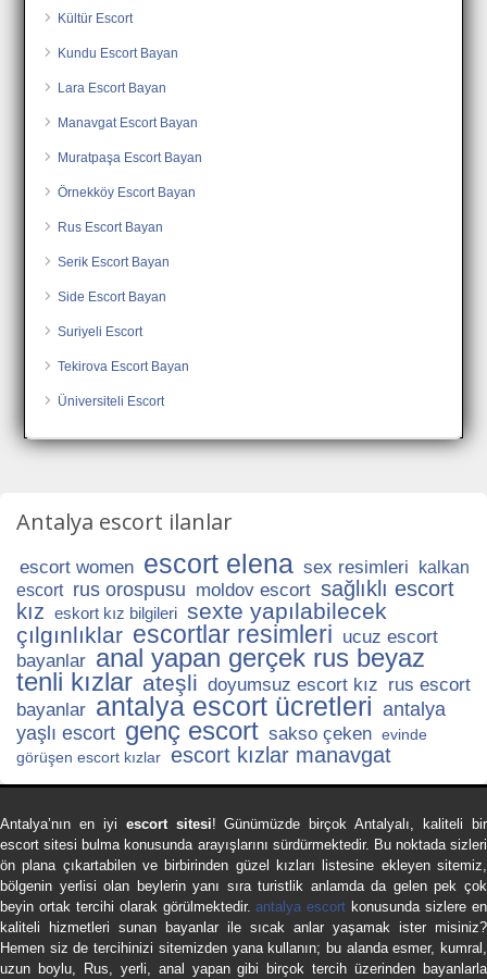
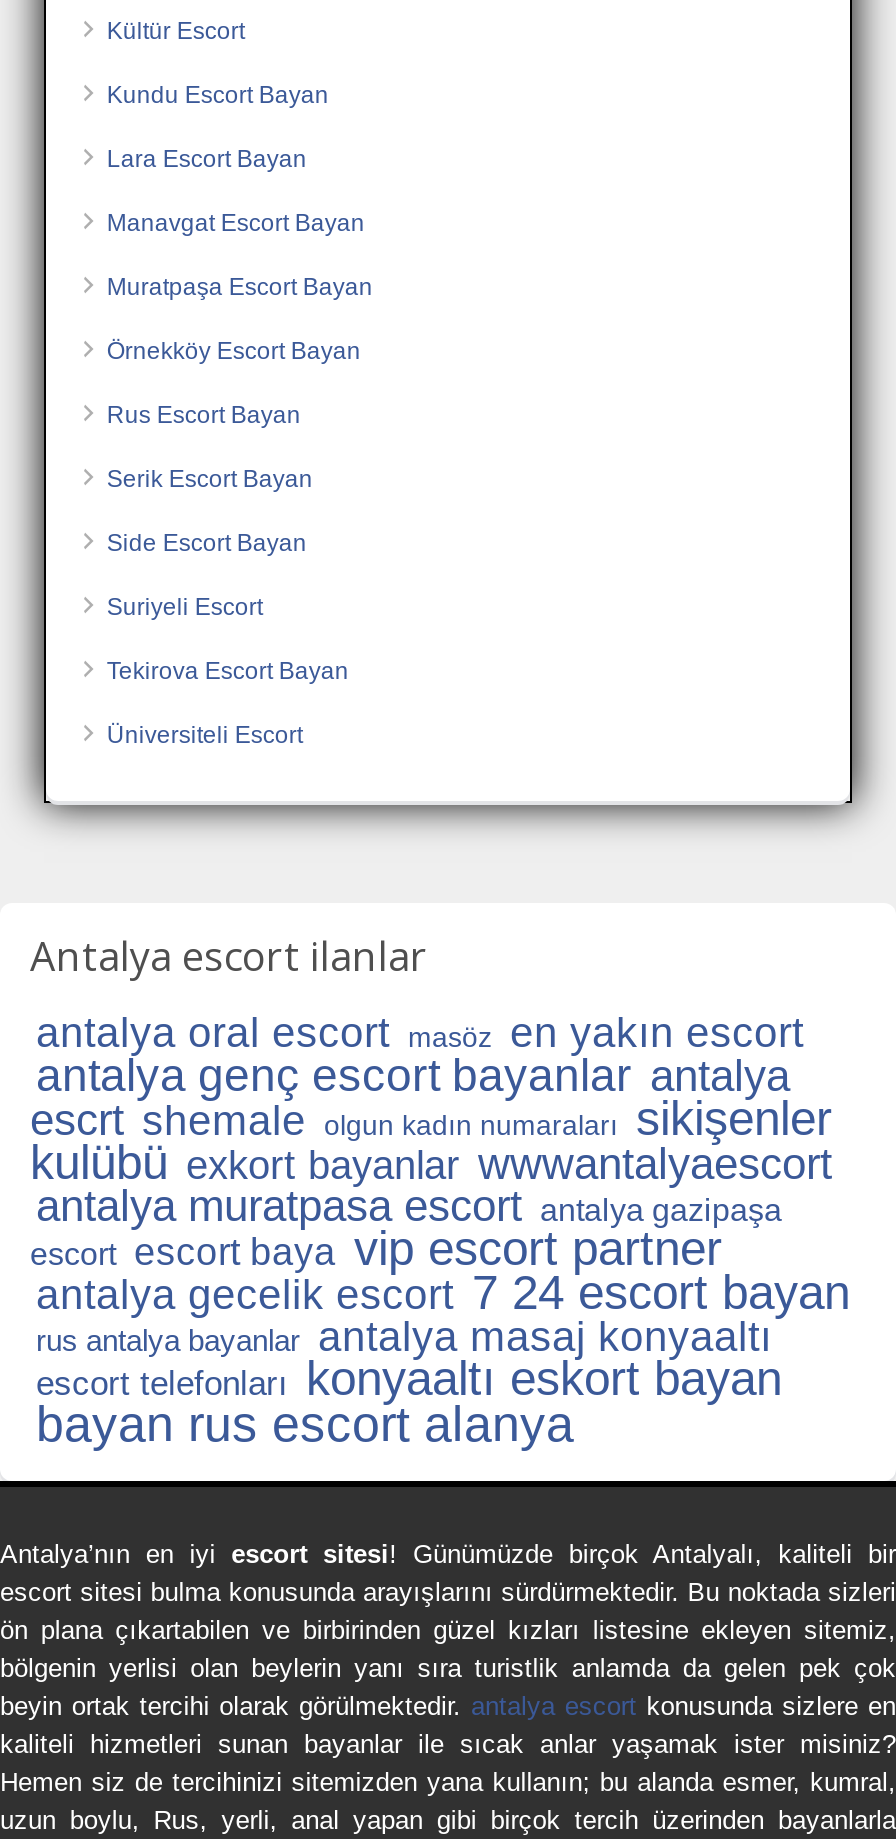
- escort women escort elena sex resimleri kalkan
- escort rus orospusu moldov escort sağlıklı escort
- kız eskort kız bilgileri sexte yapılabilecek
- çılgınlıklar escortlar resimleri ucuz escort
- bayanlar anal yapan gerçek rus beyaz
- tenli kızlar ateşli doyumsuz escort kız rus escort
- bayanlar antalya escort ücretleri antalya
- yaşlı escort genç escort sakso çeken evinde
- görüşen escort kızlar escort kızlar manavgat
+ antalya oral escort masöz en yakın escort
+ antalya genç escort bayanlar antalya
+ escrt shemale olgun kadın numaraları sikişenler
+ kulübü exkort bayanlar wwwantalyaescort
+ antalya muratpasa escort antalya gazipaşa
+ escort escort baya vip escort partner
+ antalya gecelik escort 7 24 escort bayan
+ rus antalya bayanlar antalya masaj konyaaltı
+ escort telefonları konyaaltı eskort bayan
+ bayan rus escort alanya
